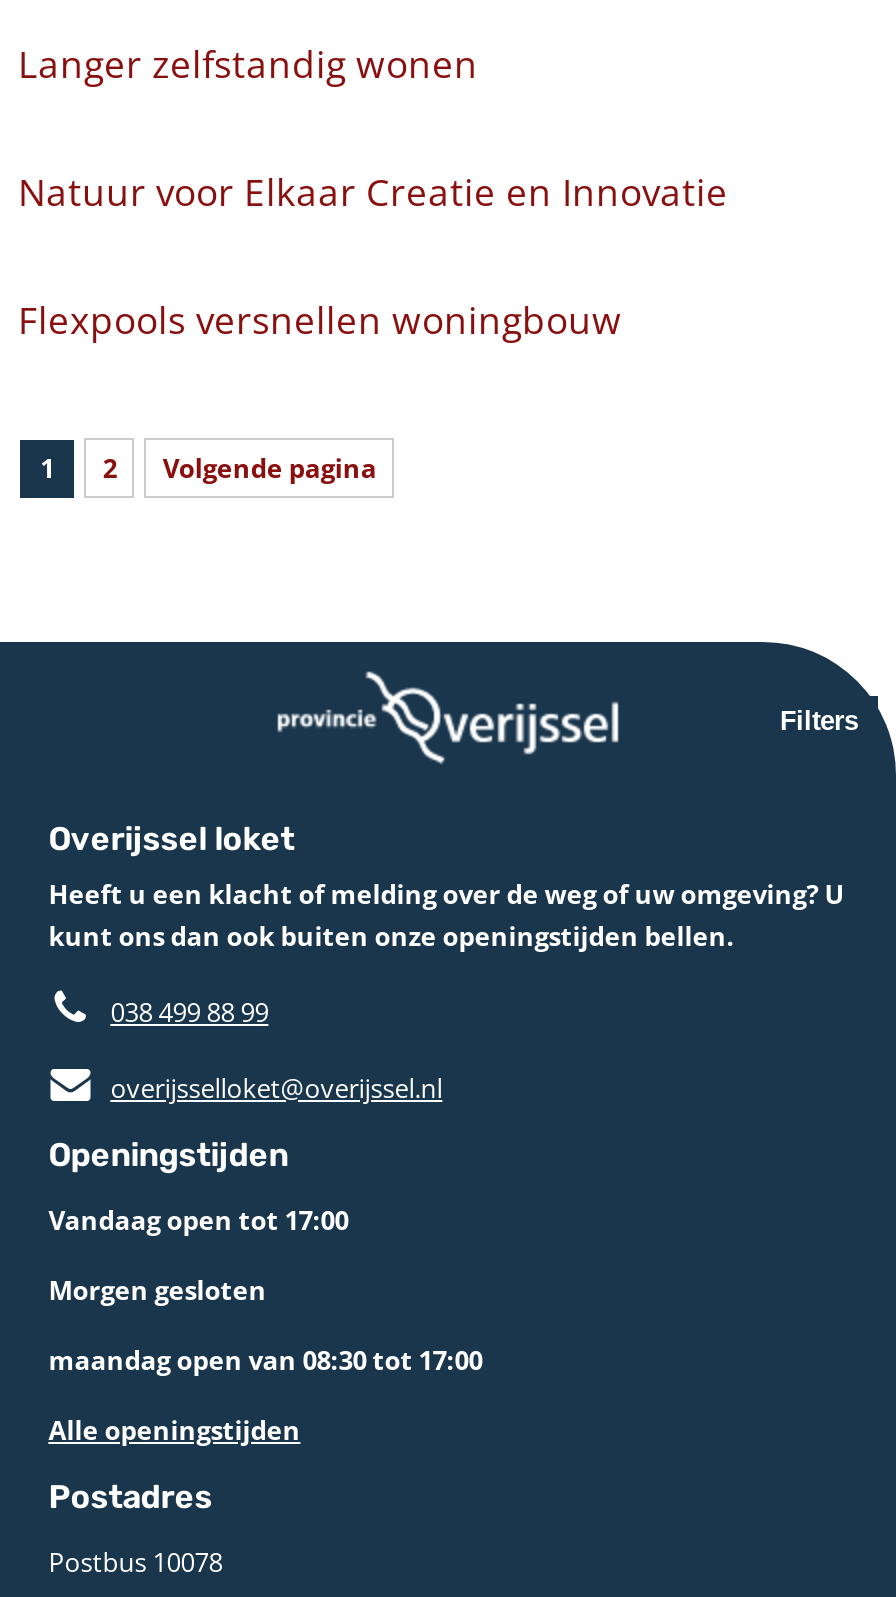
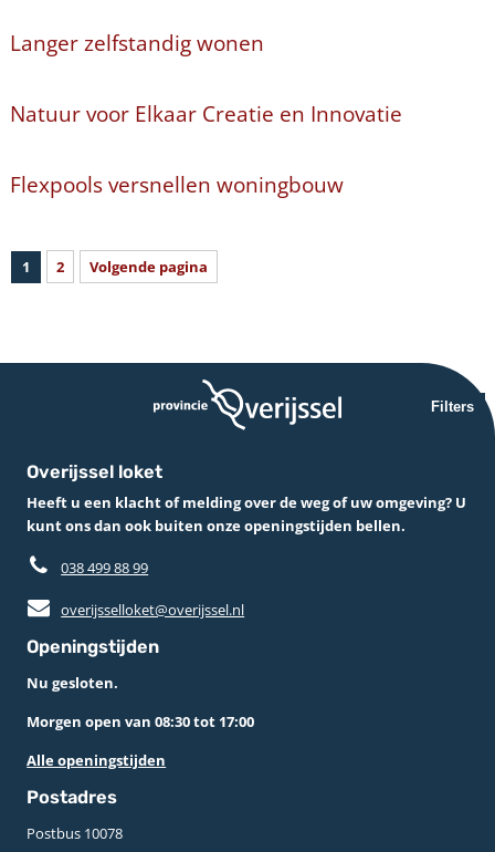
- Vandaag open tot 17:00
- Morgen gesloten
- maandag open van 08:30 tot 17:00
+ Nu gesloten.
+ Morgen open van 08:30 tot 17:00
